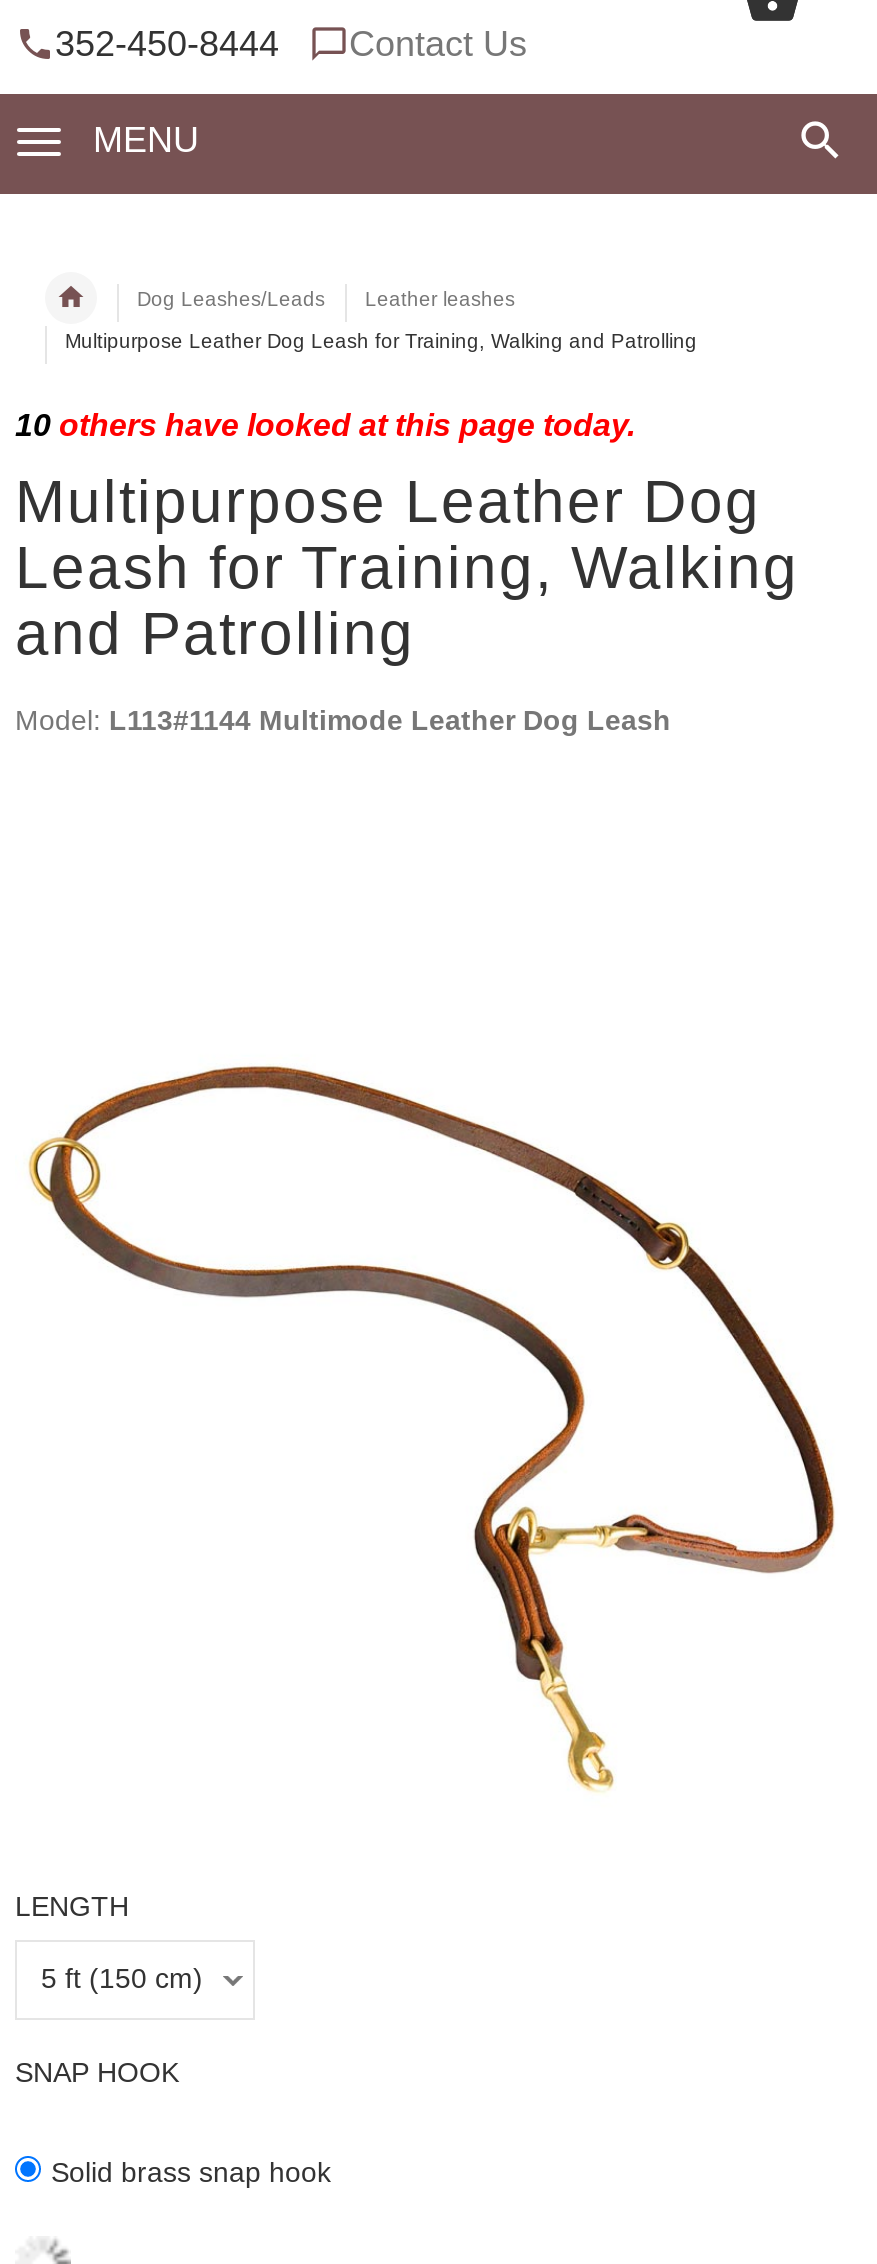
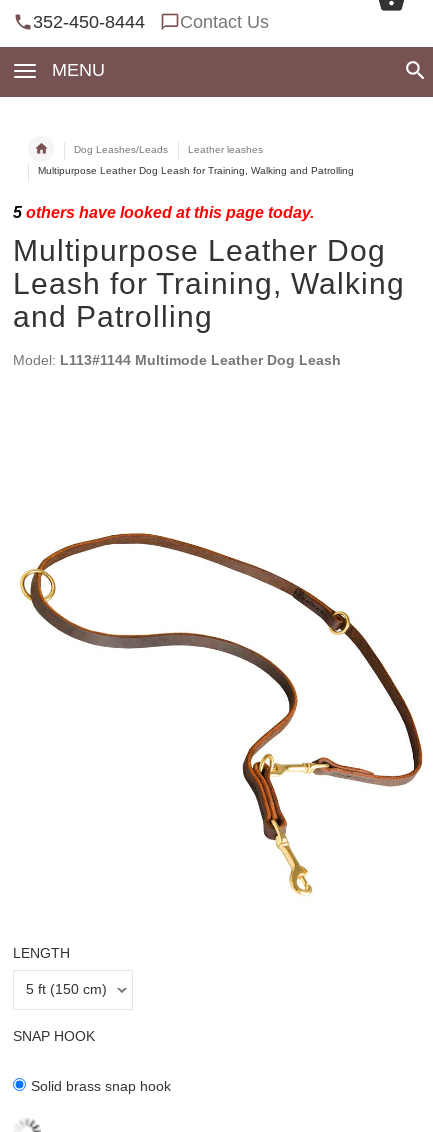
- 10 others have looked at this page today.
+ 5 others have looked at this page today.
